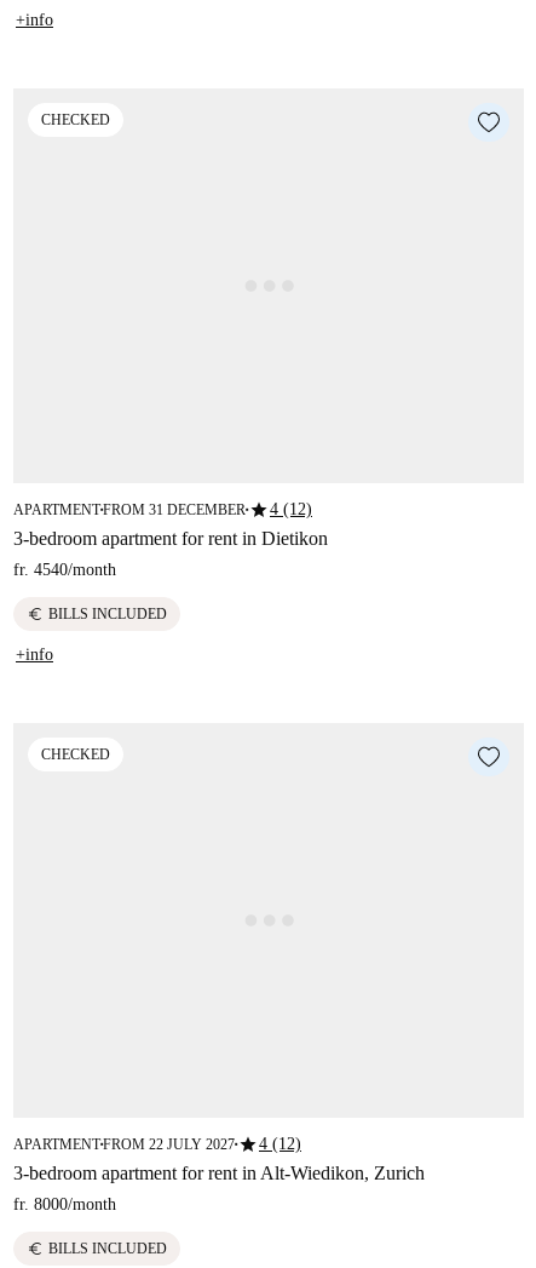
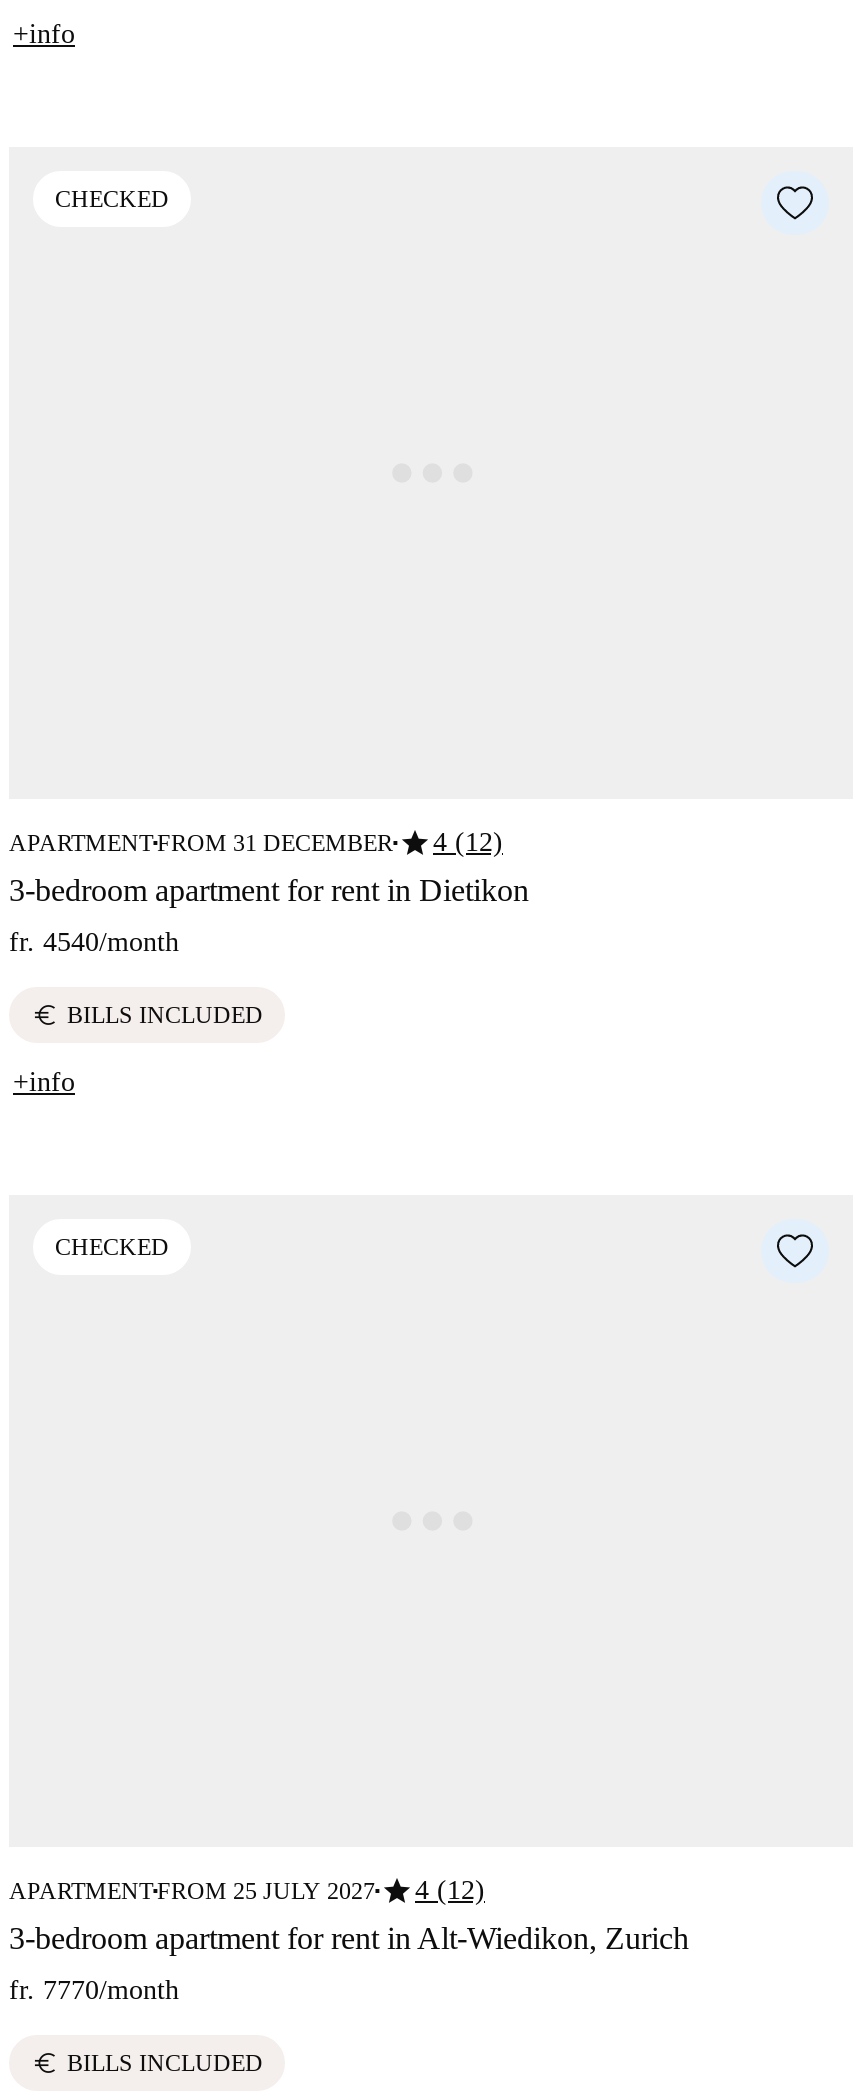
- APARTMENT FROM 22 JULY 2027 star4 (12)
+ APARTMENT FROM 25 JULY 2027 star4 (12)

- fr. 8000/month
+ fr. 7770/month
